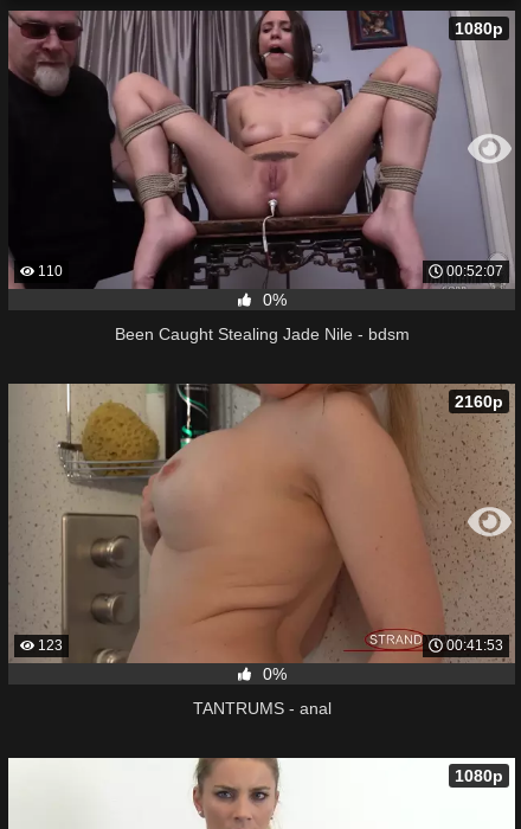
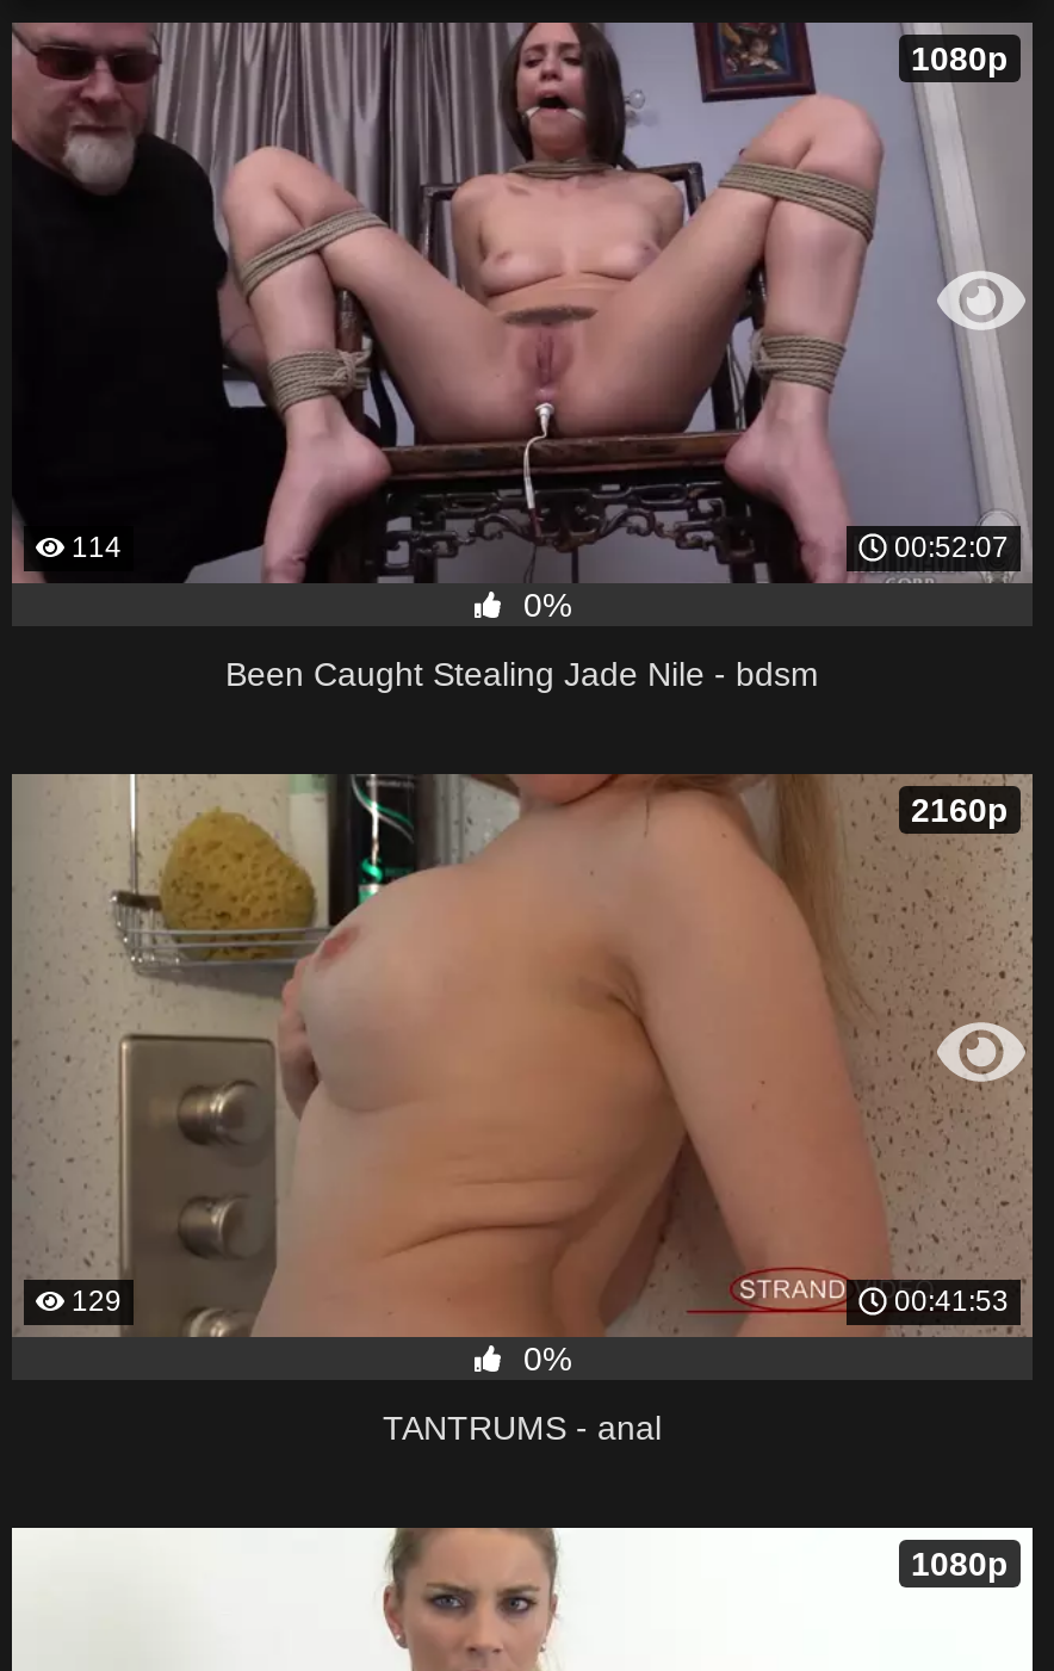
- 110
+ 114

- 123
+ 129
